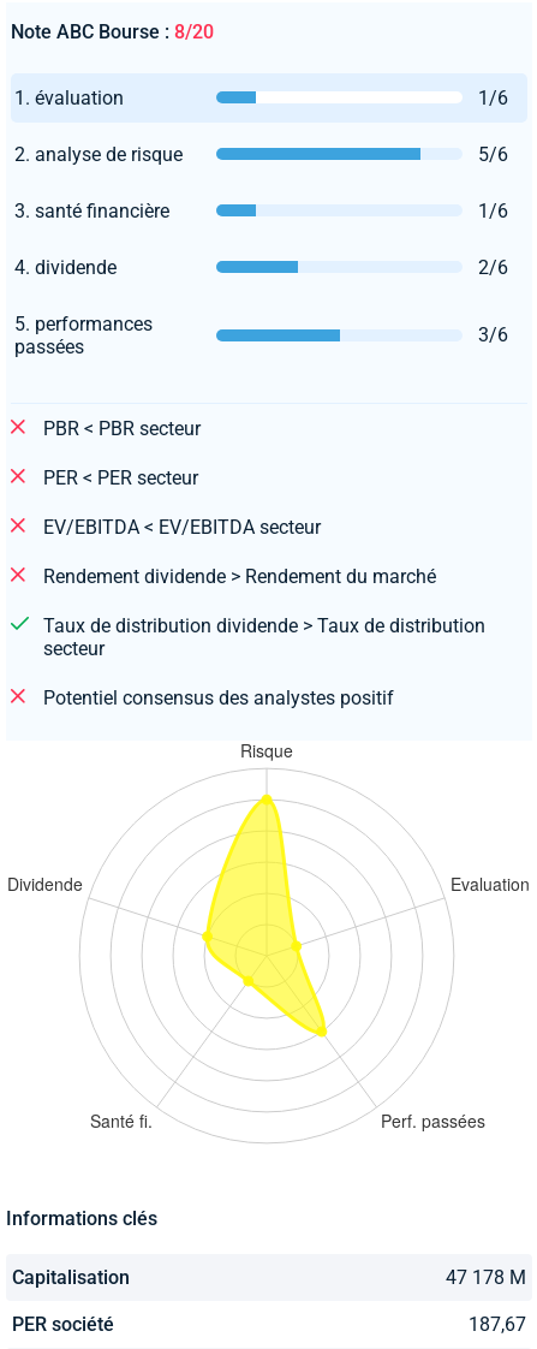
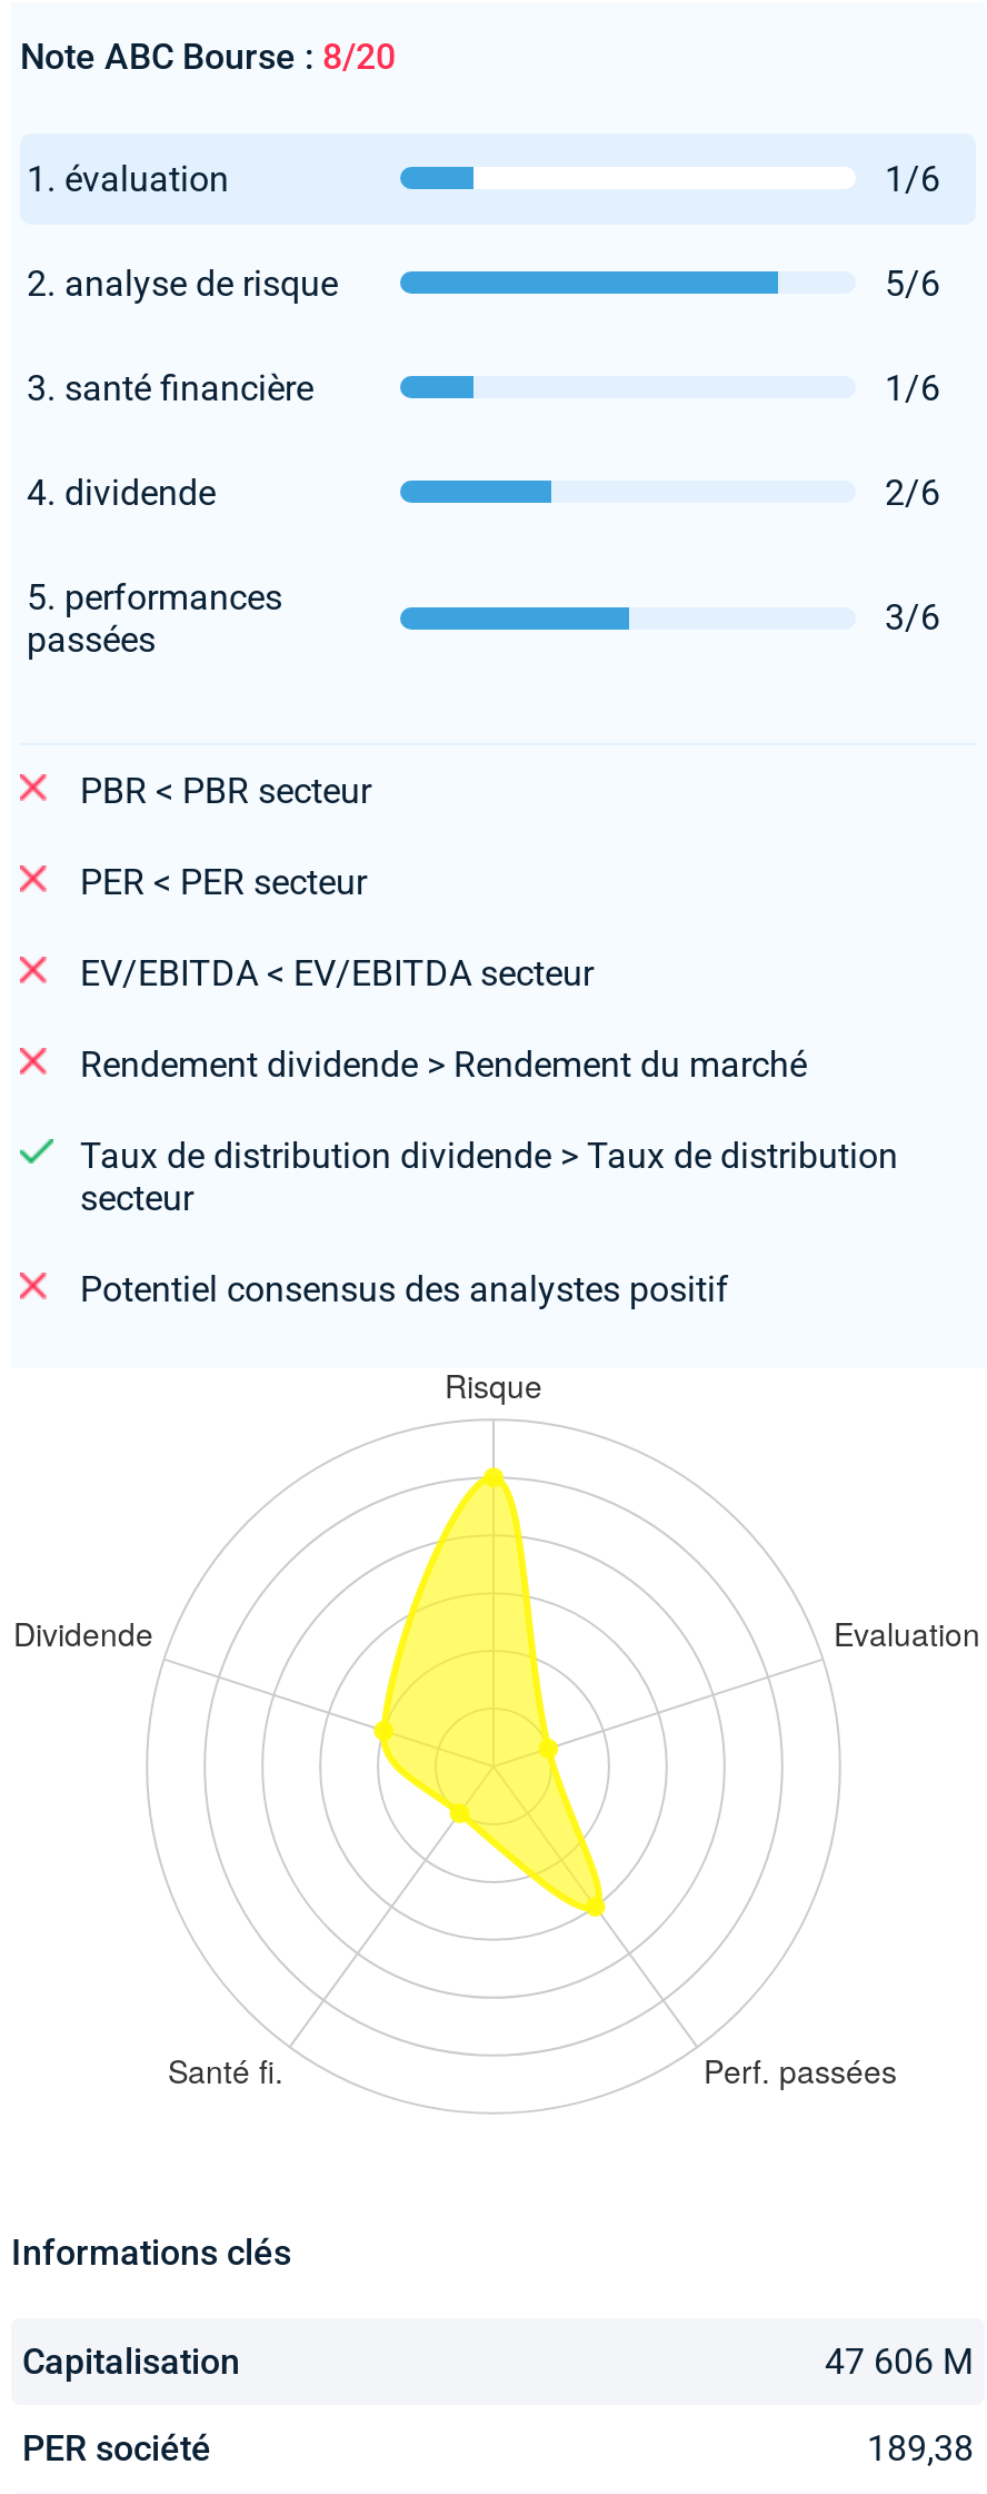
- 47 178 M
+ 47 606 M

- 187,67
+ 189,38
